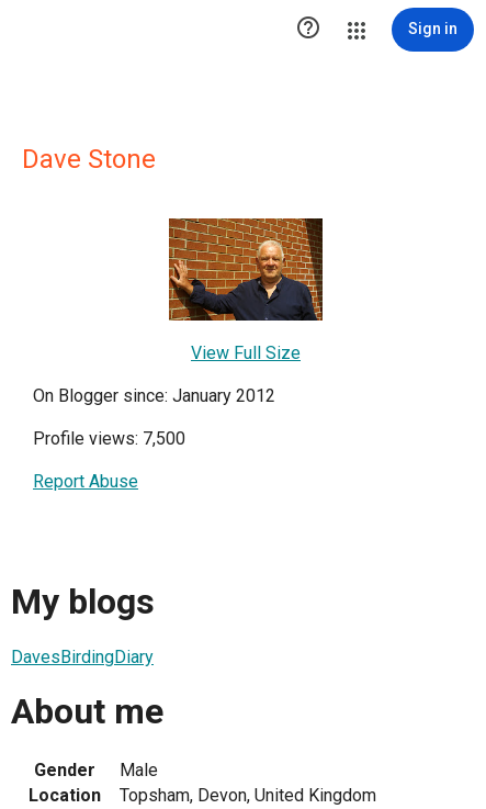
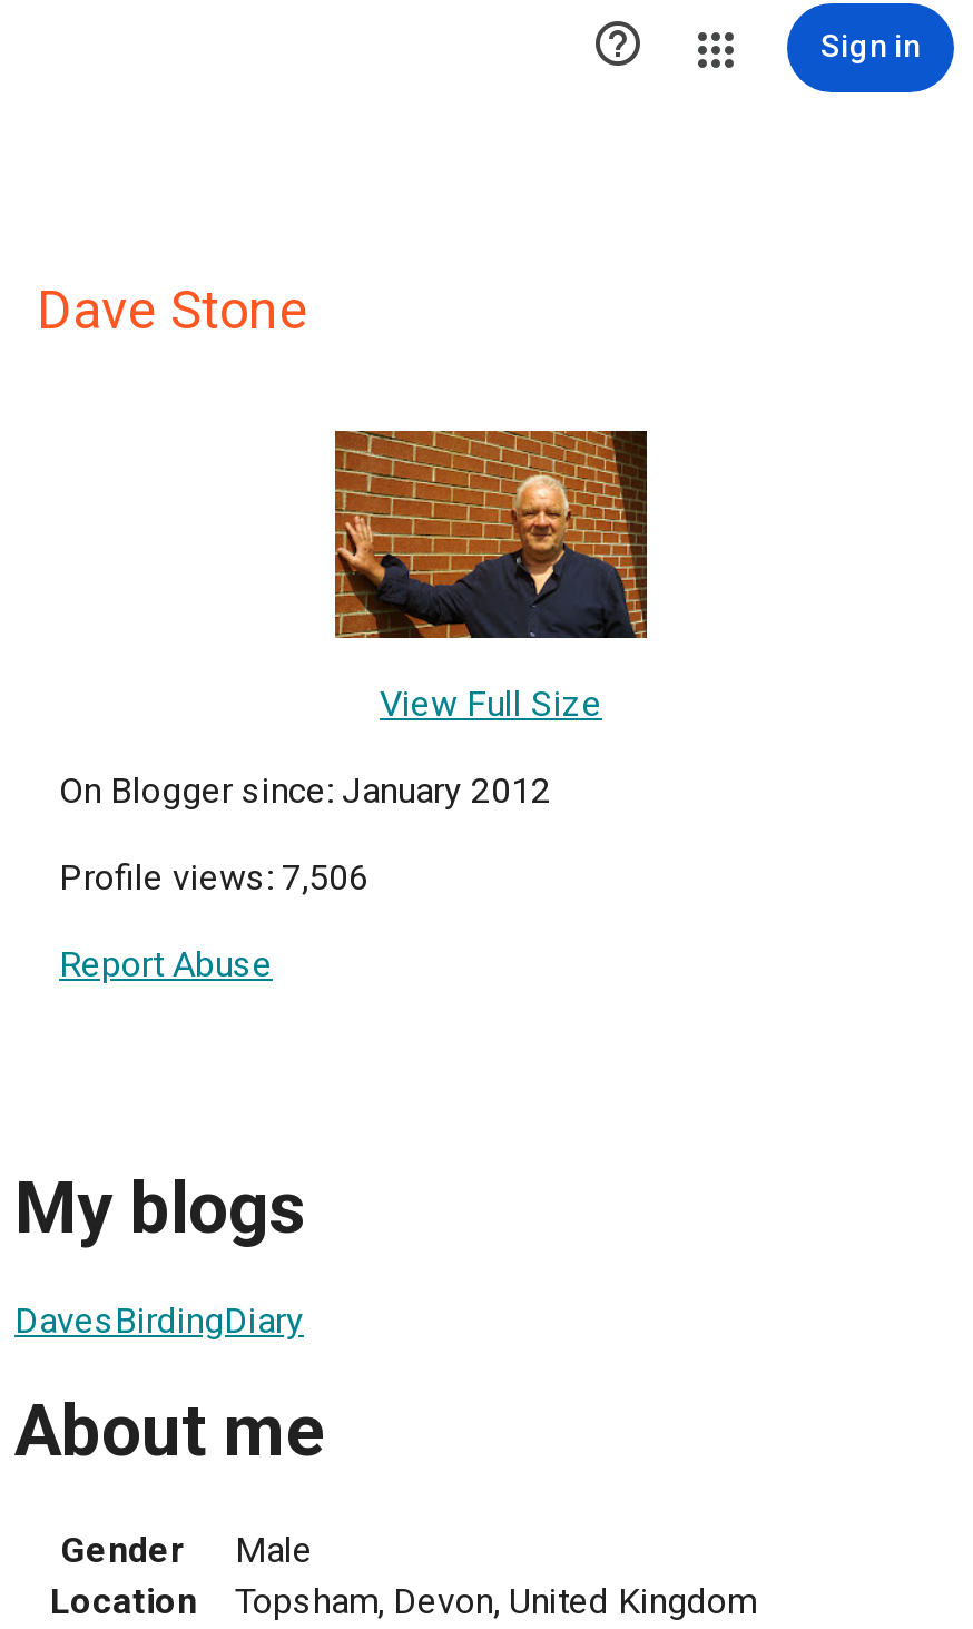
- Profile views: 7,500
+ Profile views: 7,506
